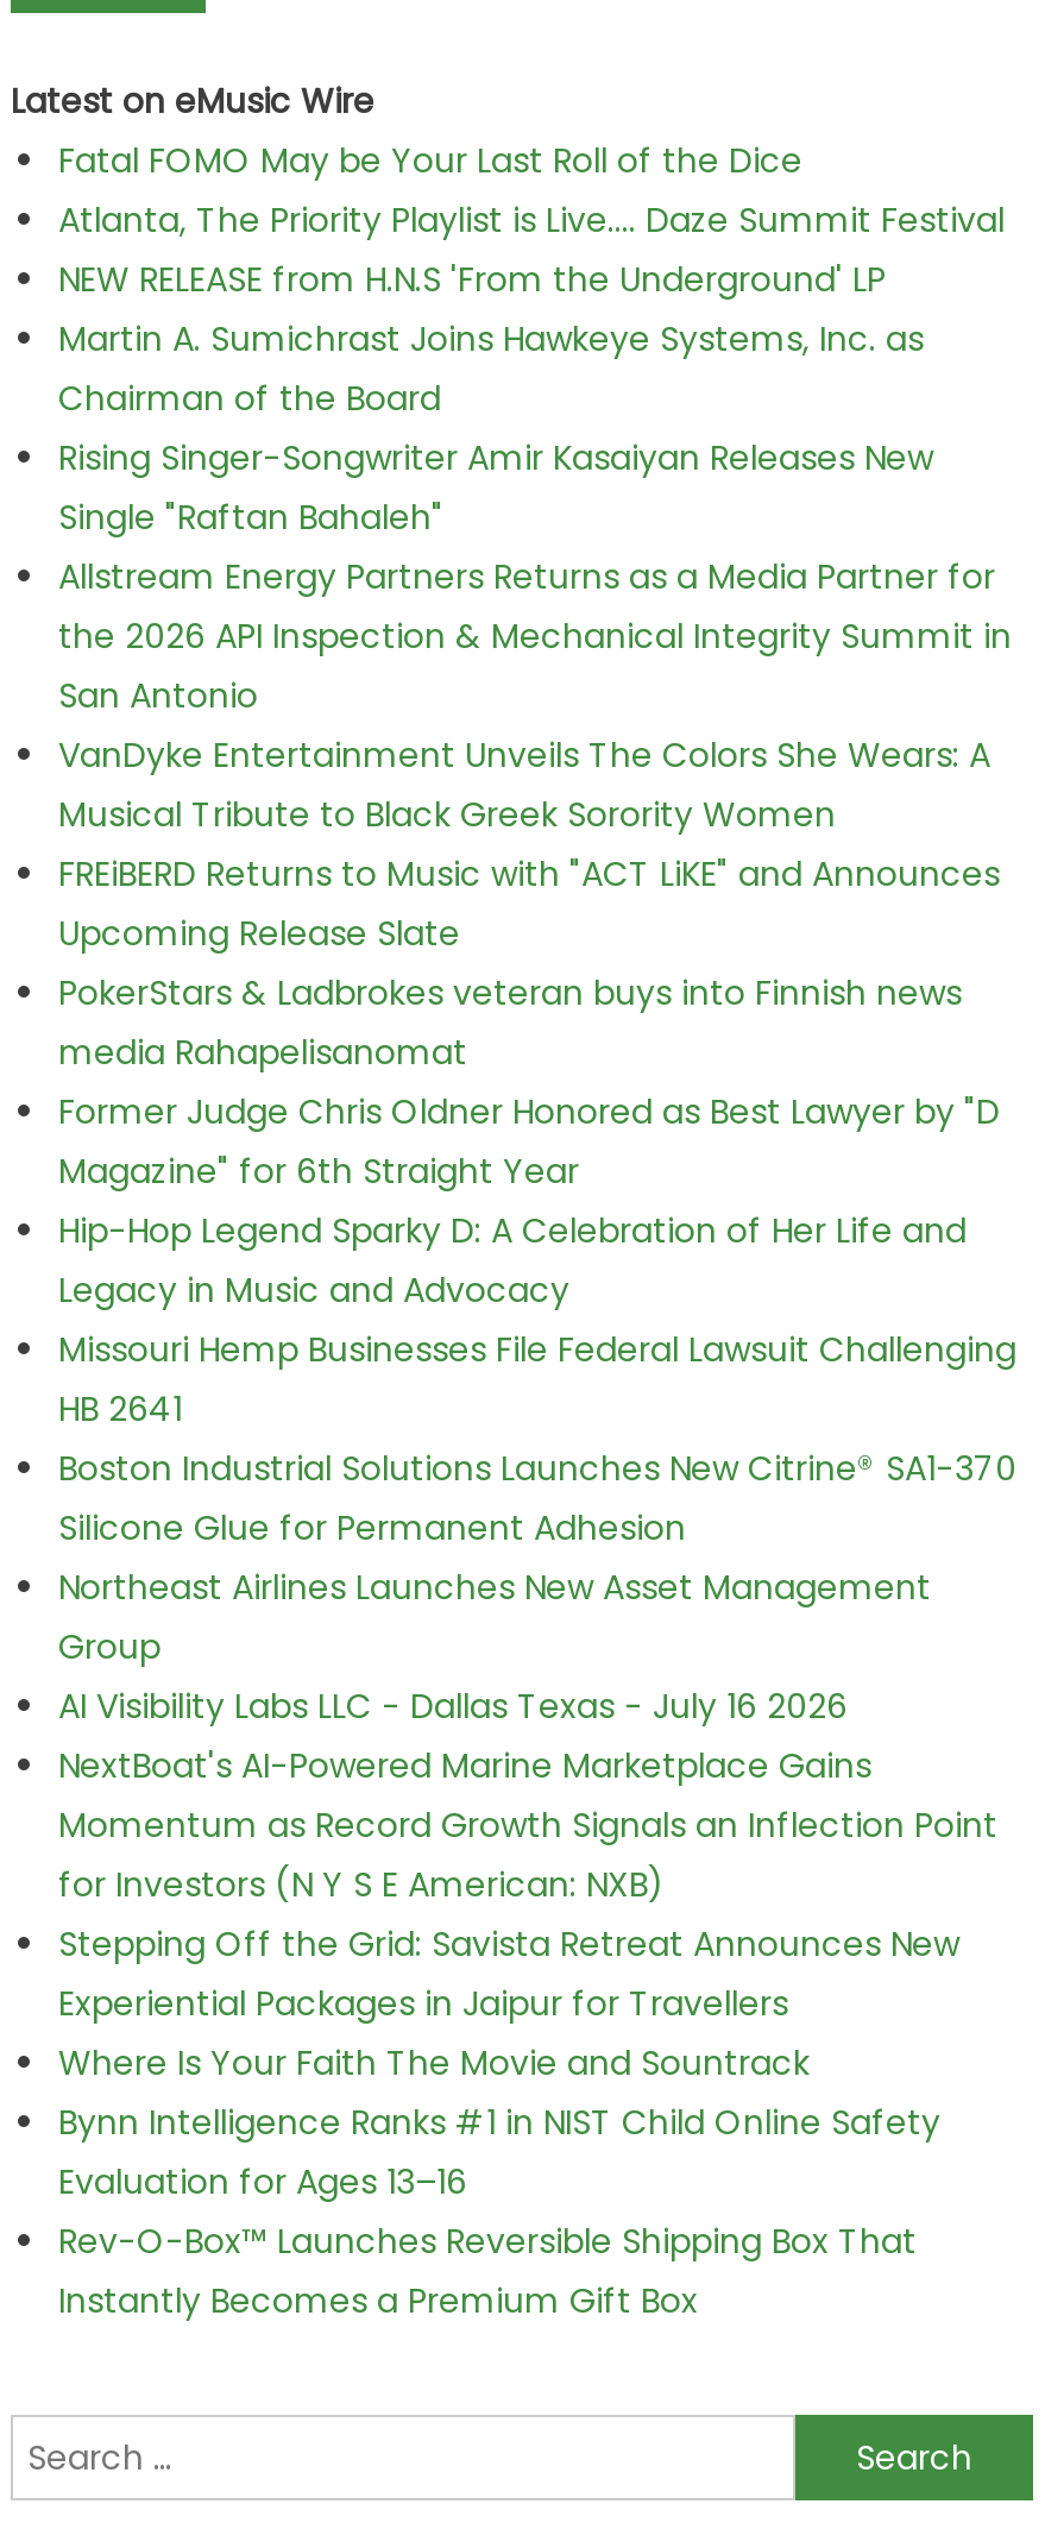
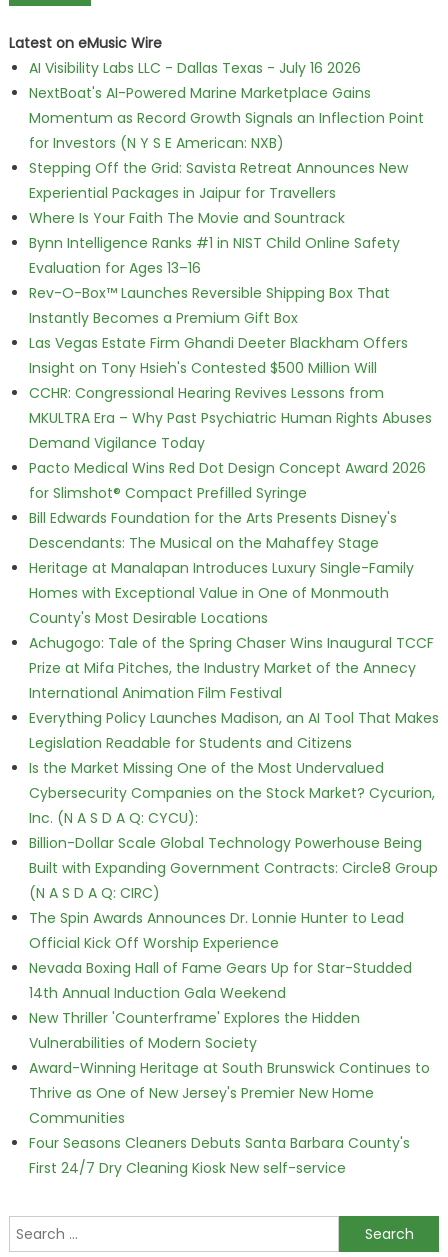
- Fatal FOMO May be Your Last Roll of the Dice
- Atlanta, The Priority Playlist is Live.... Daze Summit Festival
- NEW RELEASE from H.N.S 'From the Underground' LP
- Martin A. Sumichrast Joins Hawkeye Systems, Inc. as
- Chairman of the Board
- Rising Singer-Songwriter Amir Kasaiyan Releases New
- Single "Raftan Bahaleh"
- Allstream Energy Partners Returns as a Media Partner for
- the 2026 API Inspection & Mechanical Integrity Summit in
- San Antonio
- VanDyke Entertainment Unveils The Colors She Wears: A
- Musical Tribute to Black Greek Sorority Women
- FREiBERD Returns to Music with "ACT LiKE" and Announces
- Upcoming Release Slate
- PokerStars & Ladbrokes veteran buys into Finnish news
- media Rahapelisanomat
- Former Judge Chris Oldner Honored as Best Lawyer by "D
- Magazine" for 6th Straight Year
- Hip-Hop Legend Sparky D: A Celebration of Her Life and
- Legacy in Music and Advocacy
- Missouri Hemp Businesses File Federal Lawsuit Challenging
- HB 2641
- Boston Industrial Solutions Launches New Citrine® SA1-370
- Silicone Glue for Permanent Adhesion
- Northeast Airlines Launches New Asset Management
- Group

moved up: AI Visibility Labs LLC - Dallas Texas - July 16 2026 | NextBoat's AI-Powered Marine Marketplace Gains | Momentum as Record Growth Signals an Inflection Point | ... | Rev-O-Box™ Launches Reversible Shipping Box That | Instantly Becomes a Premium Gift Box

+ Las Vegas Estate Firm Ghandi Deeter Blackham Offers
+ Insight on Tony Hsieh's Contested $500 Million Will
+ CCHR: Congressional Hearing Revives Lessons from
+ MKULTRA Era – Why Past Psychiatric Human Rights Abuses
+ Demand Vigilance Today
+ Pacto Medical Wins Red Dot Design Concept Award 2026
+ for Slimshot® Compact Prefilled Syringe
+ Bill Edwards Foundation for the Arts Presents Disney's
+ Descendants: The Musical on the Mahaffey Stage
+ Heritage at Manalapan Introduces Luxury Single-Family
+ Homes with Exceptional Value in One of Monmouth
+ County's Most Desirable Locations
+ Achugogo: Tale of the Spring Chaser Wins Inaugural TCCF
+ Prize at Mifa Pitches, the Industry Market of the Annecy
+ International Animation Film Festival
+ Everything Policy Launches Madison, an AI Tool That Makes
+ Legislation Readable for Students and Citizens
+ Is the Market Missing One of the Most Undervalued
+ Cybersecurity Companies on the Stock Market? Cycurion,
+ Inc. (N A S D A Q: CYCU):
+ Billion-Dollar Scale Global Technology Powerhouse Being
+ Built with Expanding Government Contracts: Circle8 Group
+ (N A S D A Q: CIRC)
+ The Spin Awards Announces Dr. Lonnie Hunter to Lead
+ Official Kick Off Worship Experience
+ Nevada Boxing Hall of Fame Gears Up for Star-Studded
+ 14th Annual Induction Gala Weekend
+ New Thriller 'Counterframe' Explores the Hidden
+ Vulnerabilities of Modern Society
+ Award-Winning Heritage at South Brunswick Continues to
+ Thrive as One of New Jersey's Premier New Home
+ Communities
+ Four Seasons Cleaners Debuts Santa Barbara County's
+ First 24/7 Dry Cleaning Kiosk New self-service
